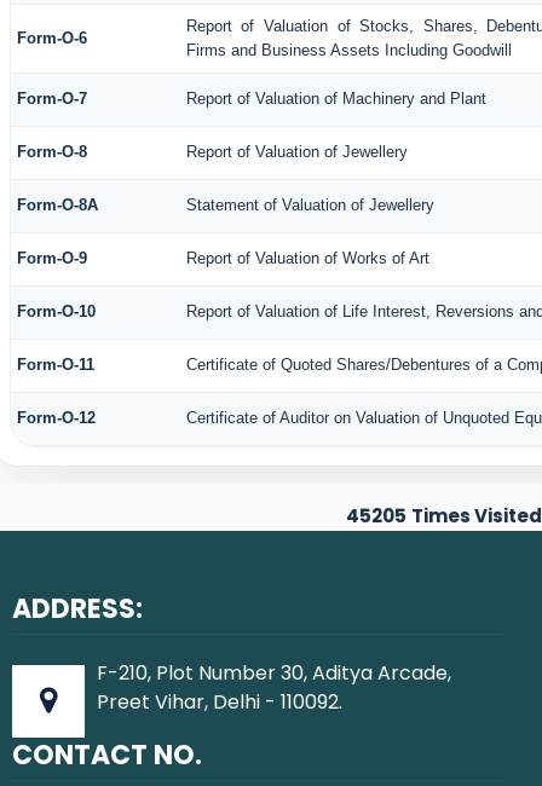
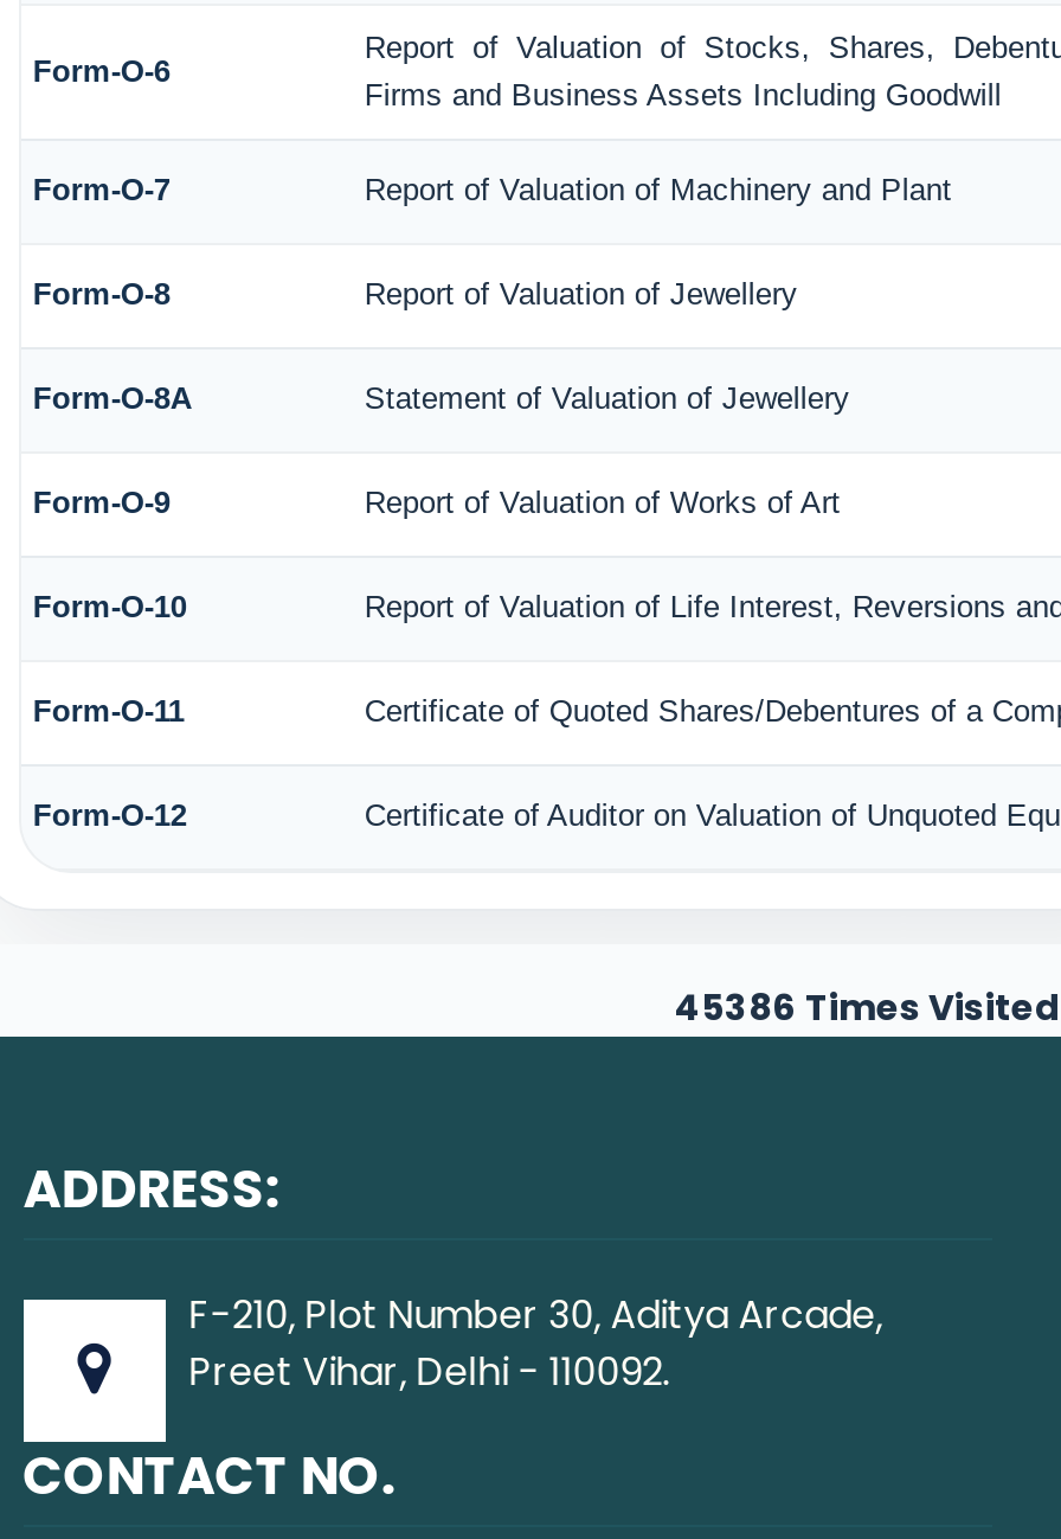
- 45205 Times Visited
+ 45386 Times Visited
